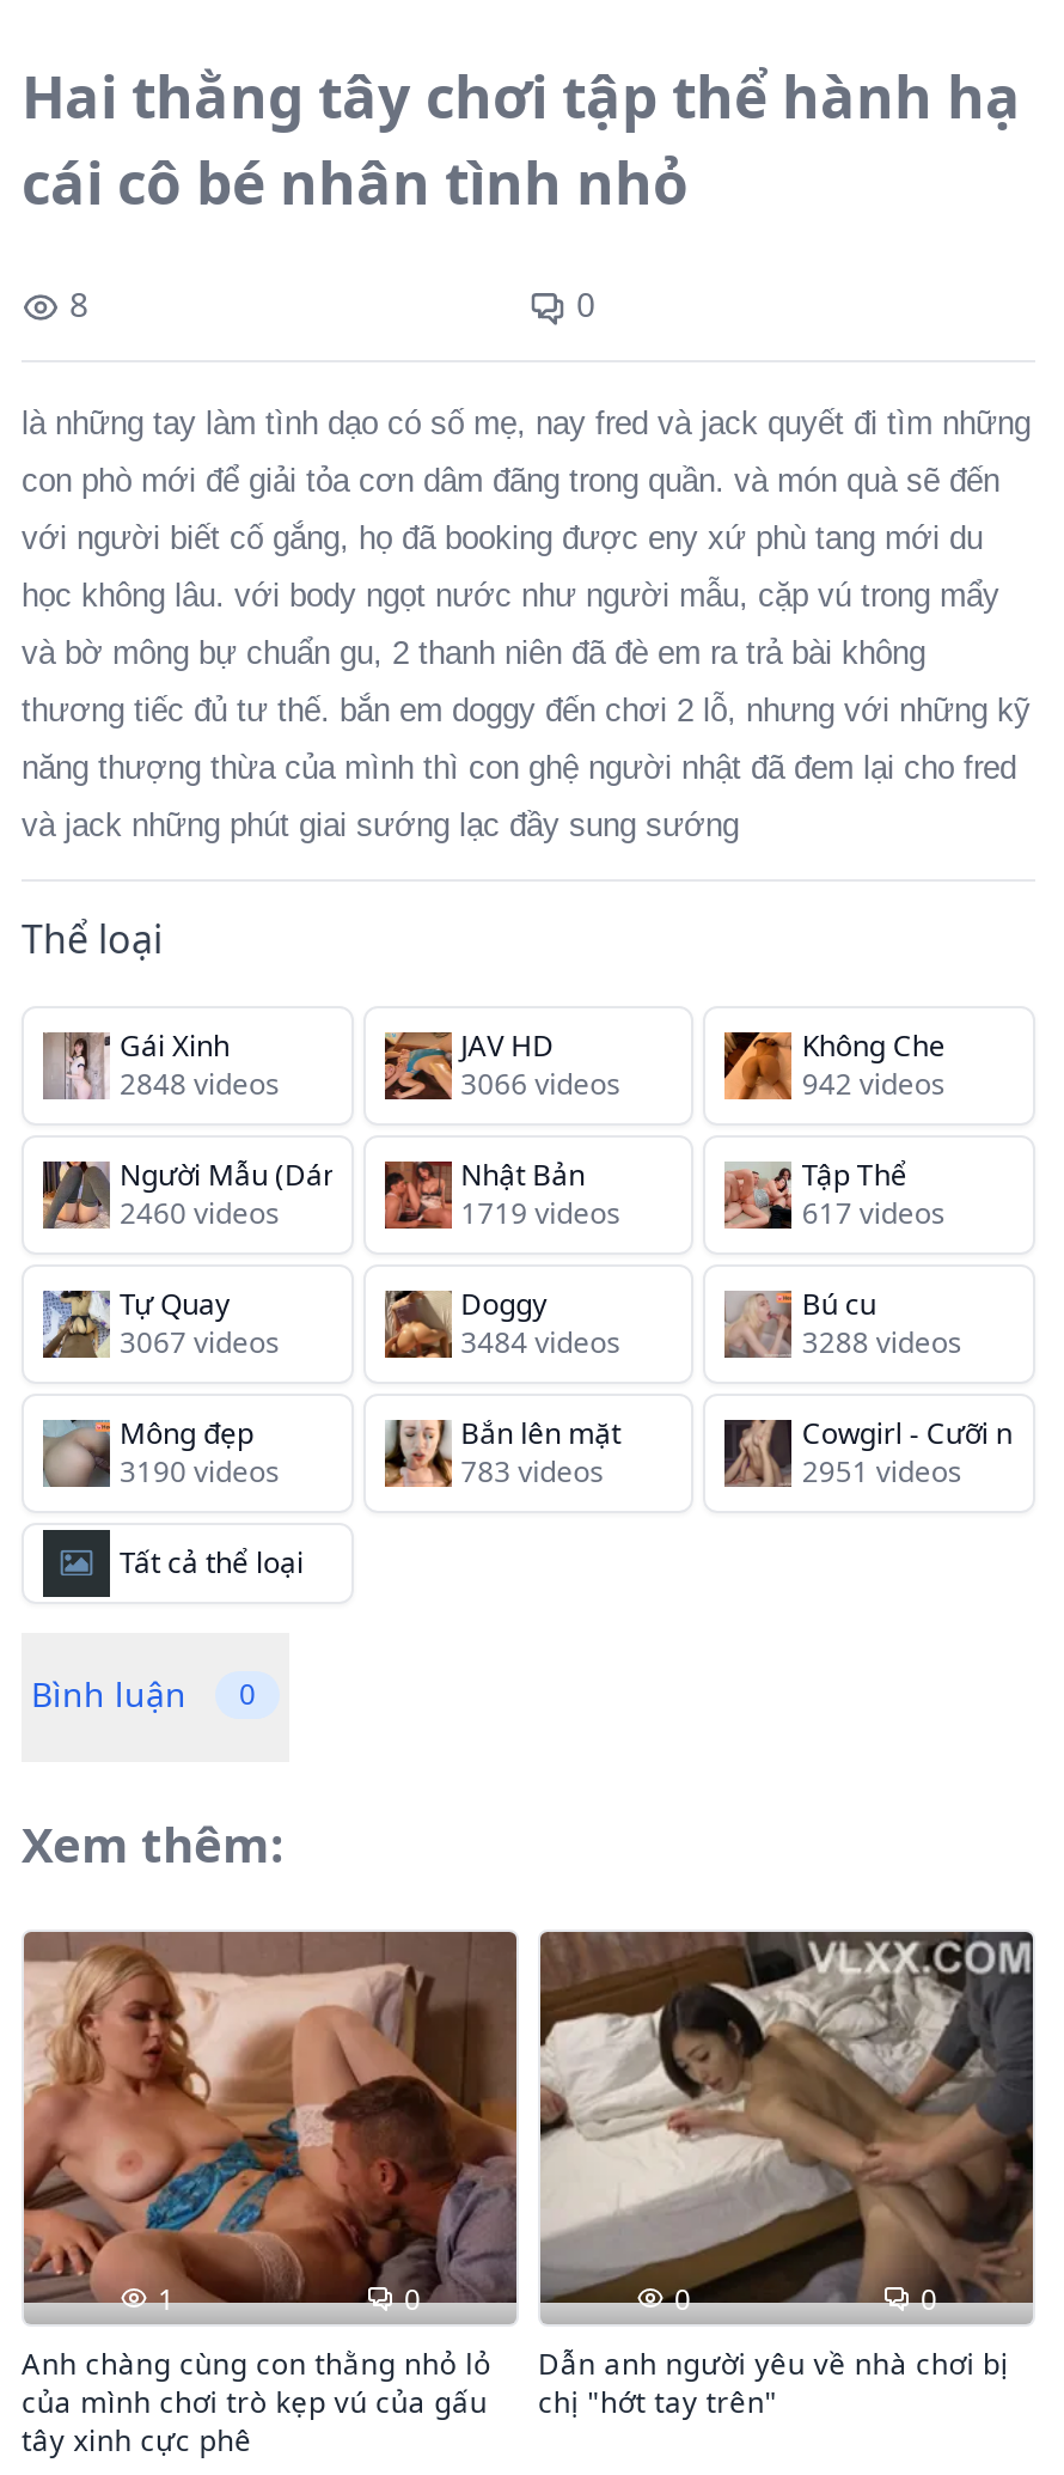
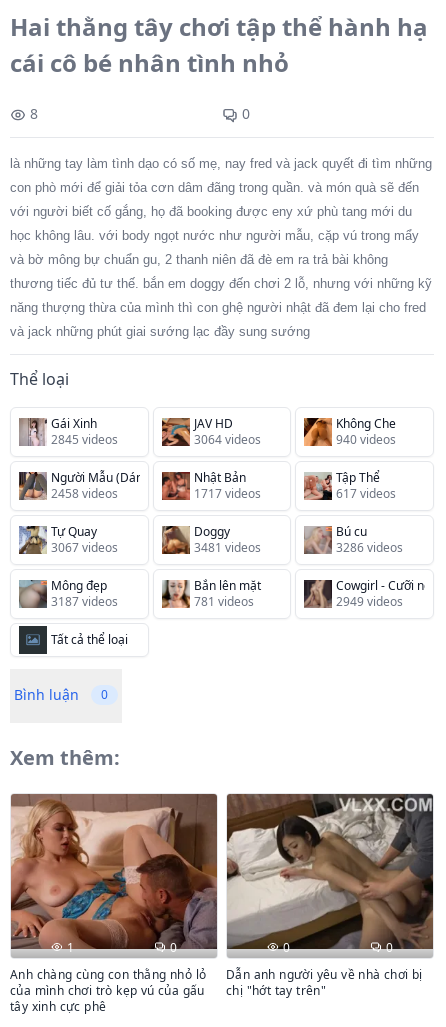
- 2848 videos
+ 2845 videos

- 3066 videos
+ 3064 videos

- 942 videos
+ 940 videos

- 2460 videos
+ 2458 videos

- 1719 videos
+ 1717 videos

- 3484 videos
+ 3481 videos

- 3288 videos
+ 3286 videos

- 3190 videos
+ 3187 videos

- 783 videos
+ 781 videos

- 2951 videos
+ 2949 videos
